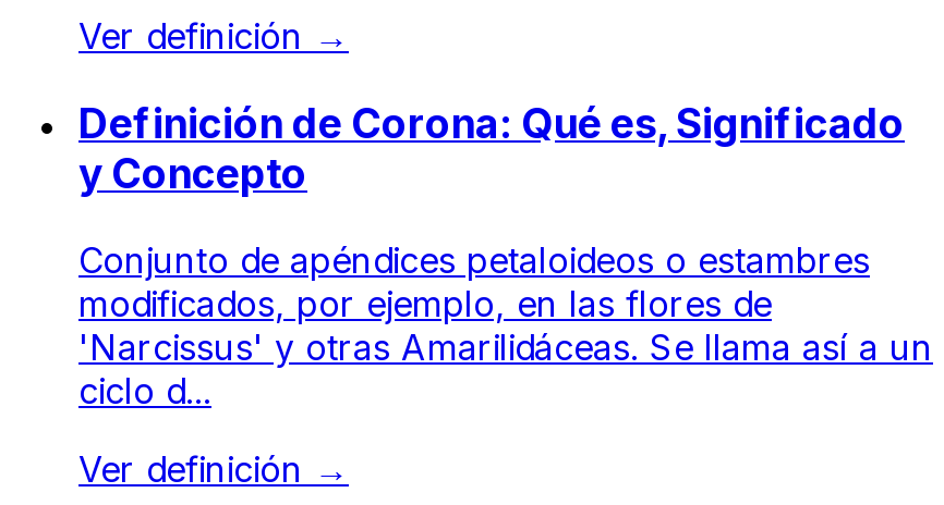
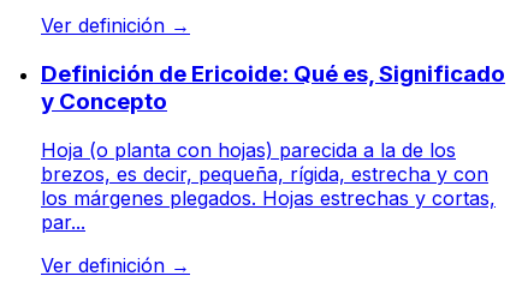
- Definición de Corona: Qué es, Significado
+ Definición de Ericoide: Qué es, Significado

- Conjunto de apéndices petaloideos o estambres
- modificados, por ejemplo, en las flores de
- 'Narcissus' y otras Amarilidáceas. Se llama así a un
- ciclo d...
+ Hoja (o planta con hojas) parecida a la de los
+ brezos, es decir, pequeña, rígida, estrecha y con
+ los márgenes plegados. Hojas estrechas y cortas,
+ par...
